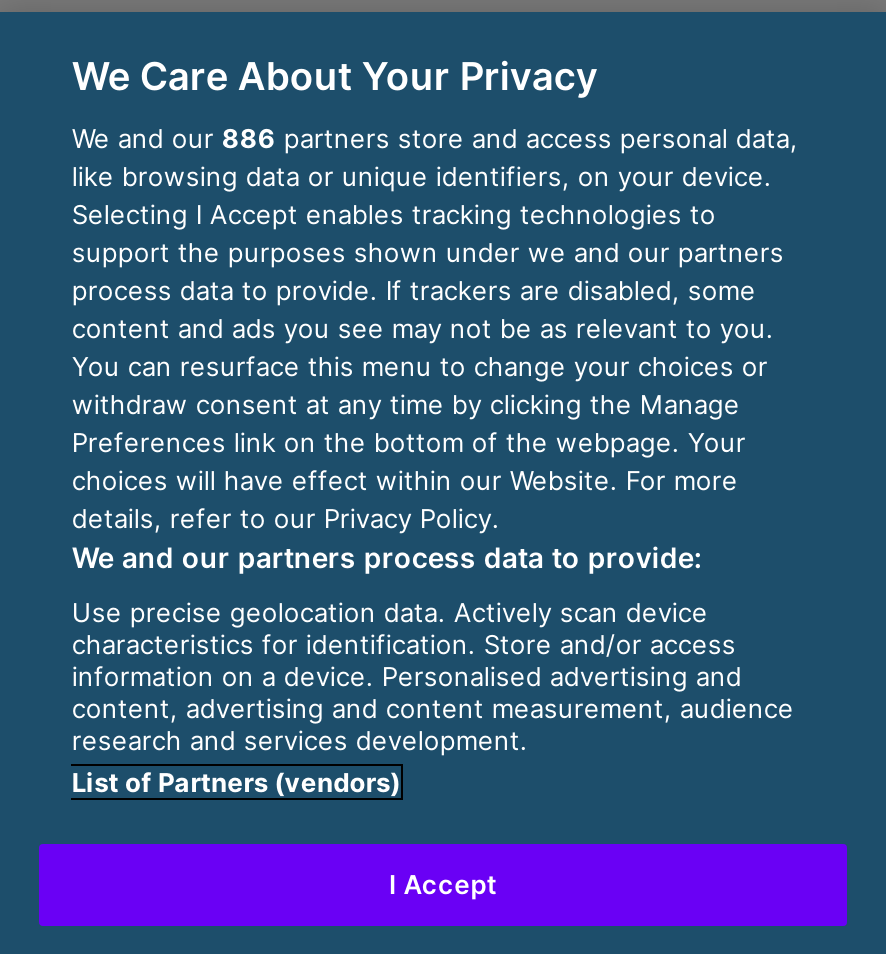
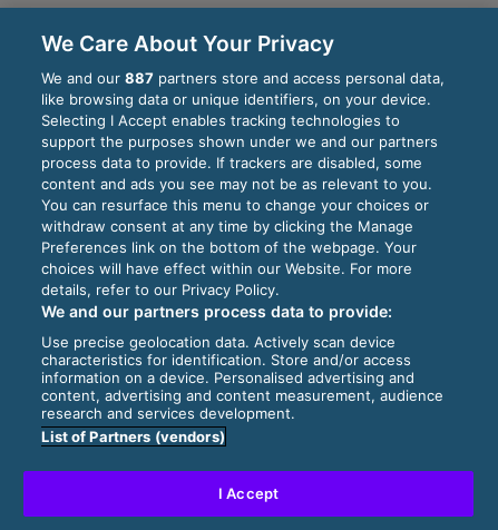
- We and our 886 partners store and access personal data,
+ We and our 887 partners store and access personal data,
